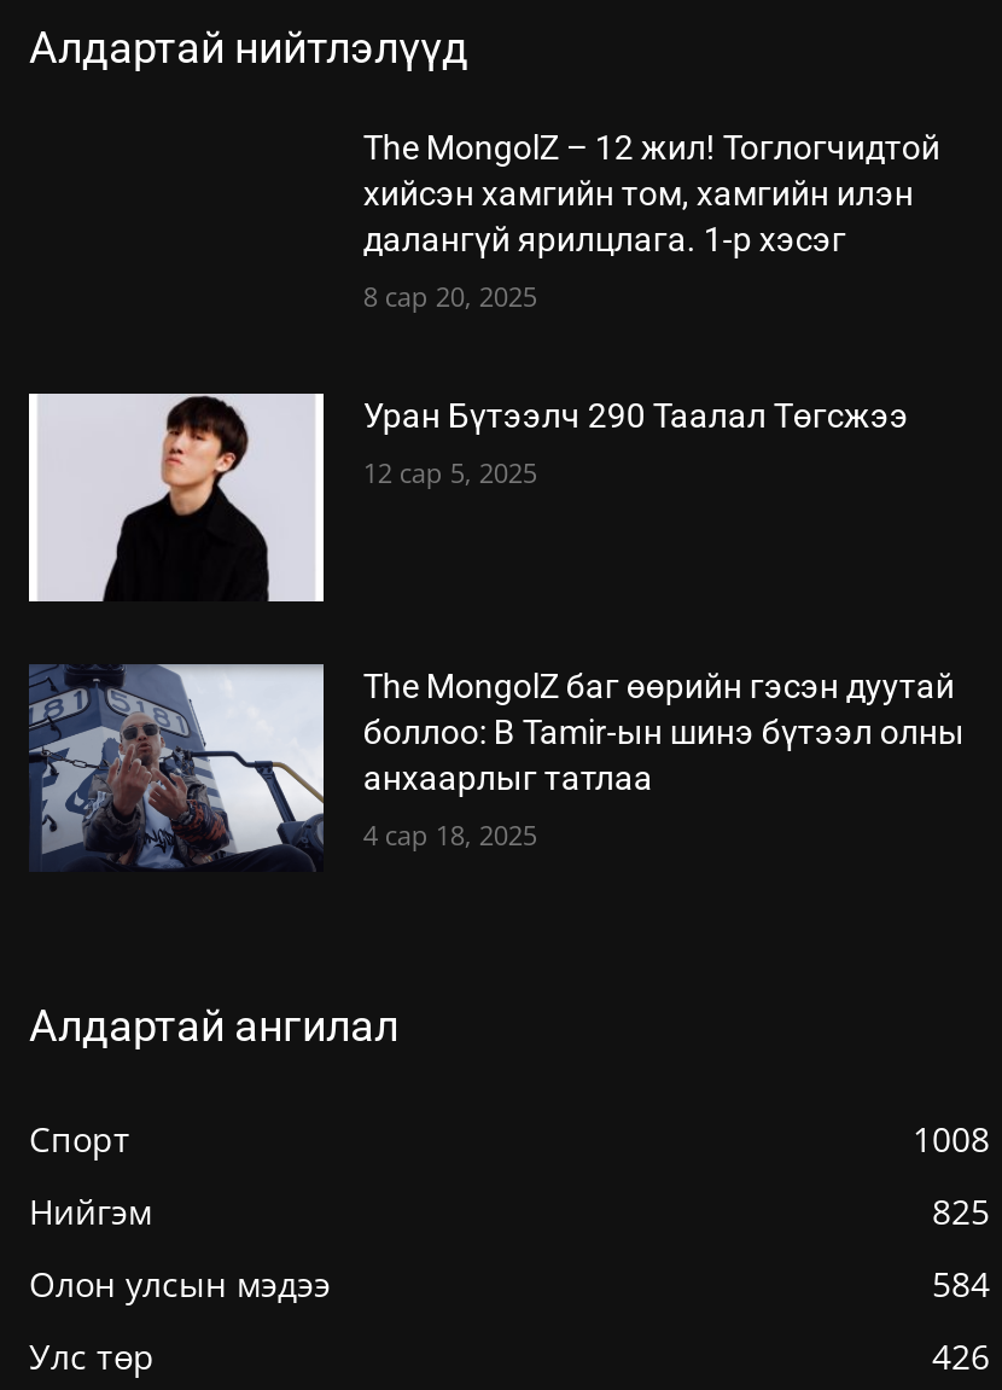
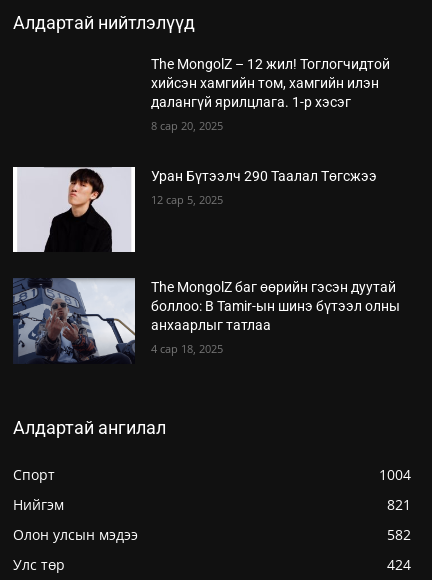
- 1008
+ 1004

- 825
+ 821

- 584
+ 582

- 426
+ 424
